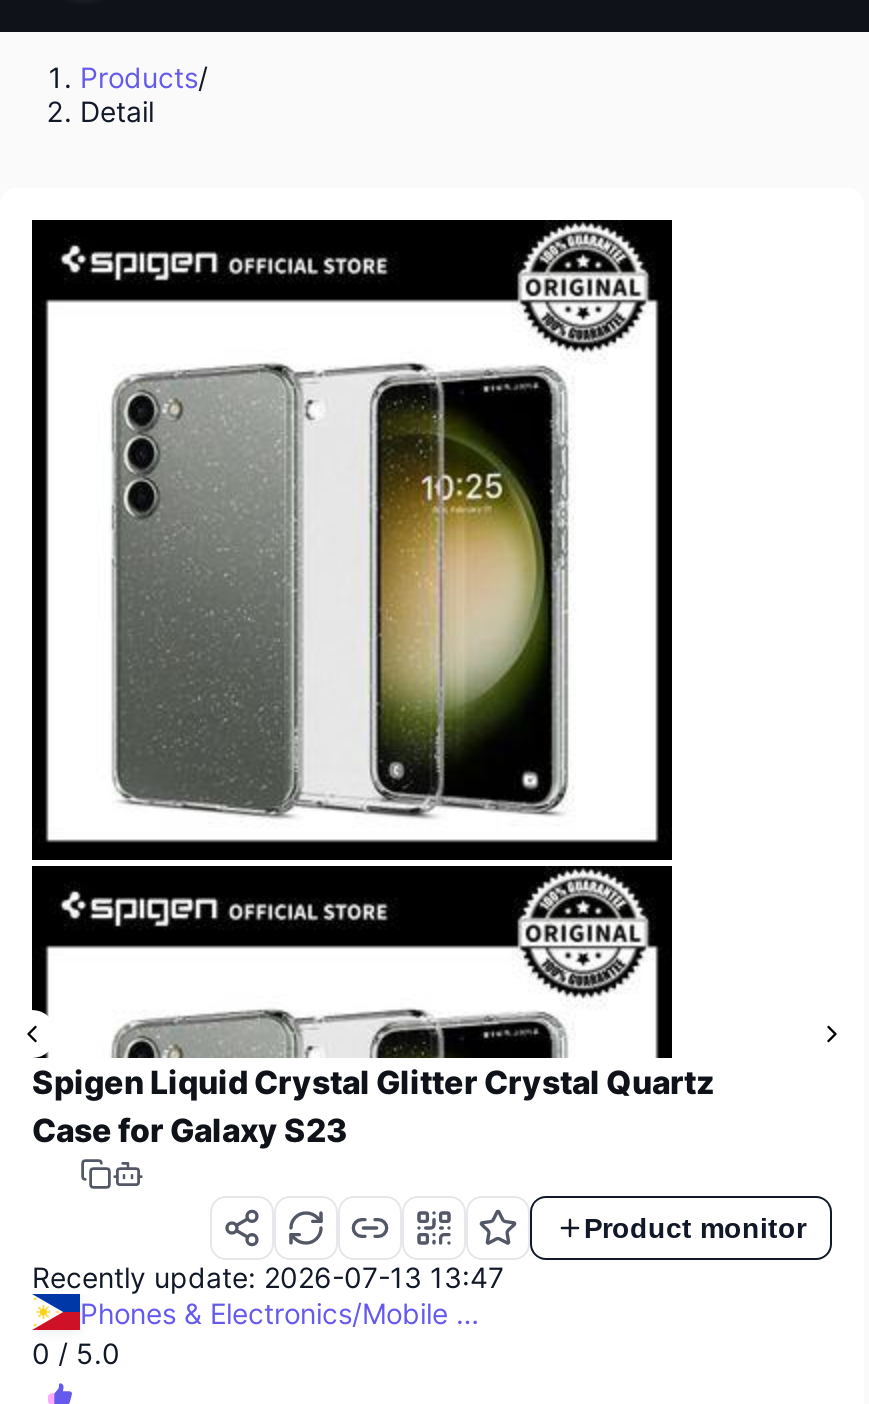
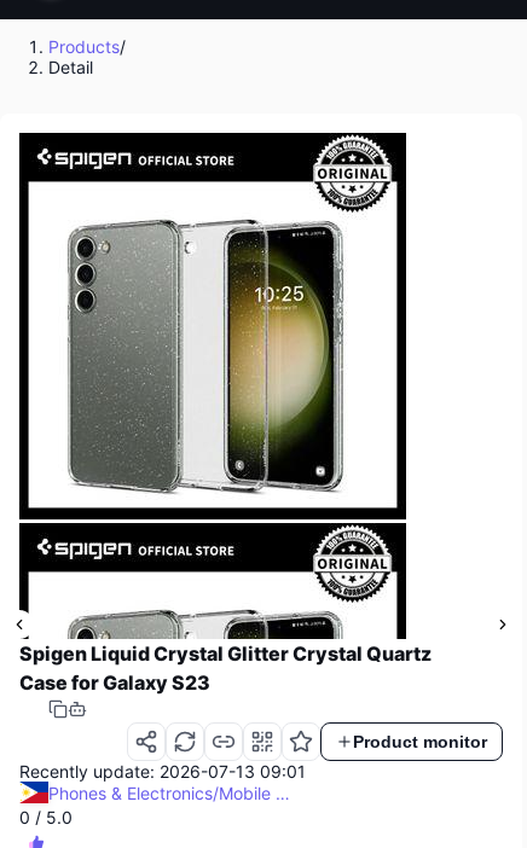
- Recently update: 2026-07-13 13:47
+ Recently update: 2026-07-13 09:01
